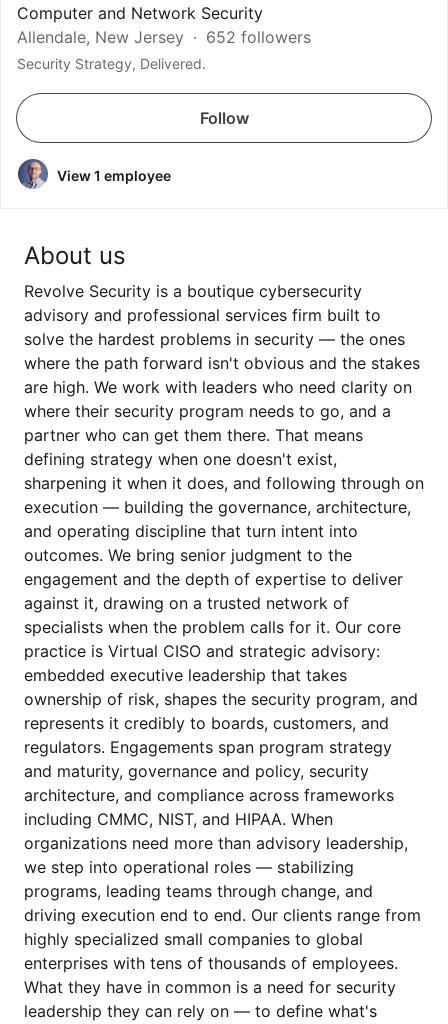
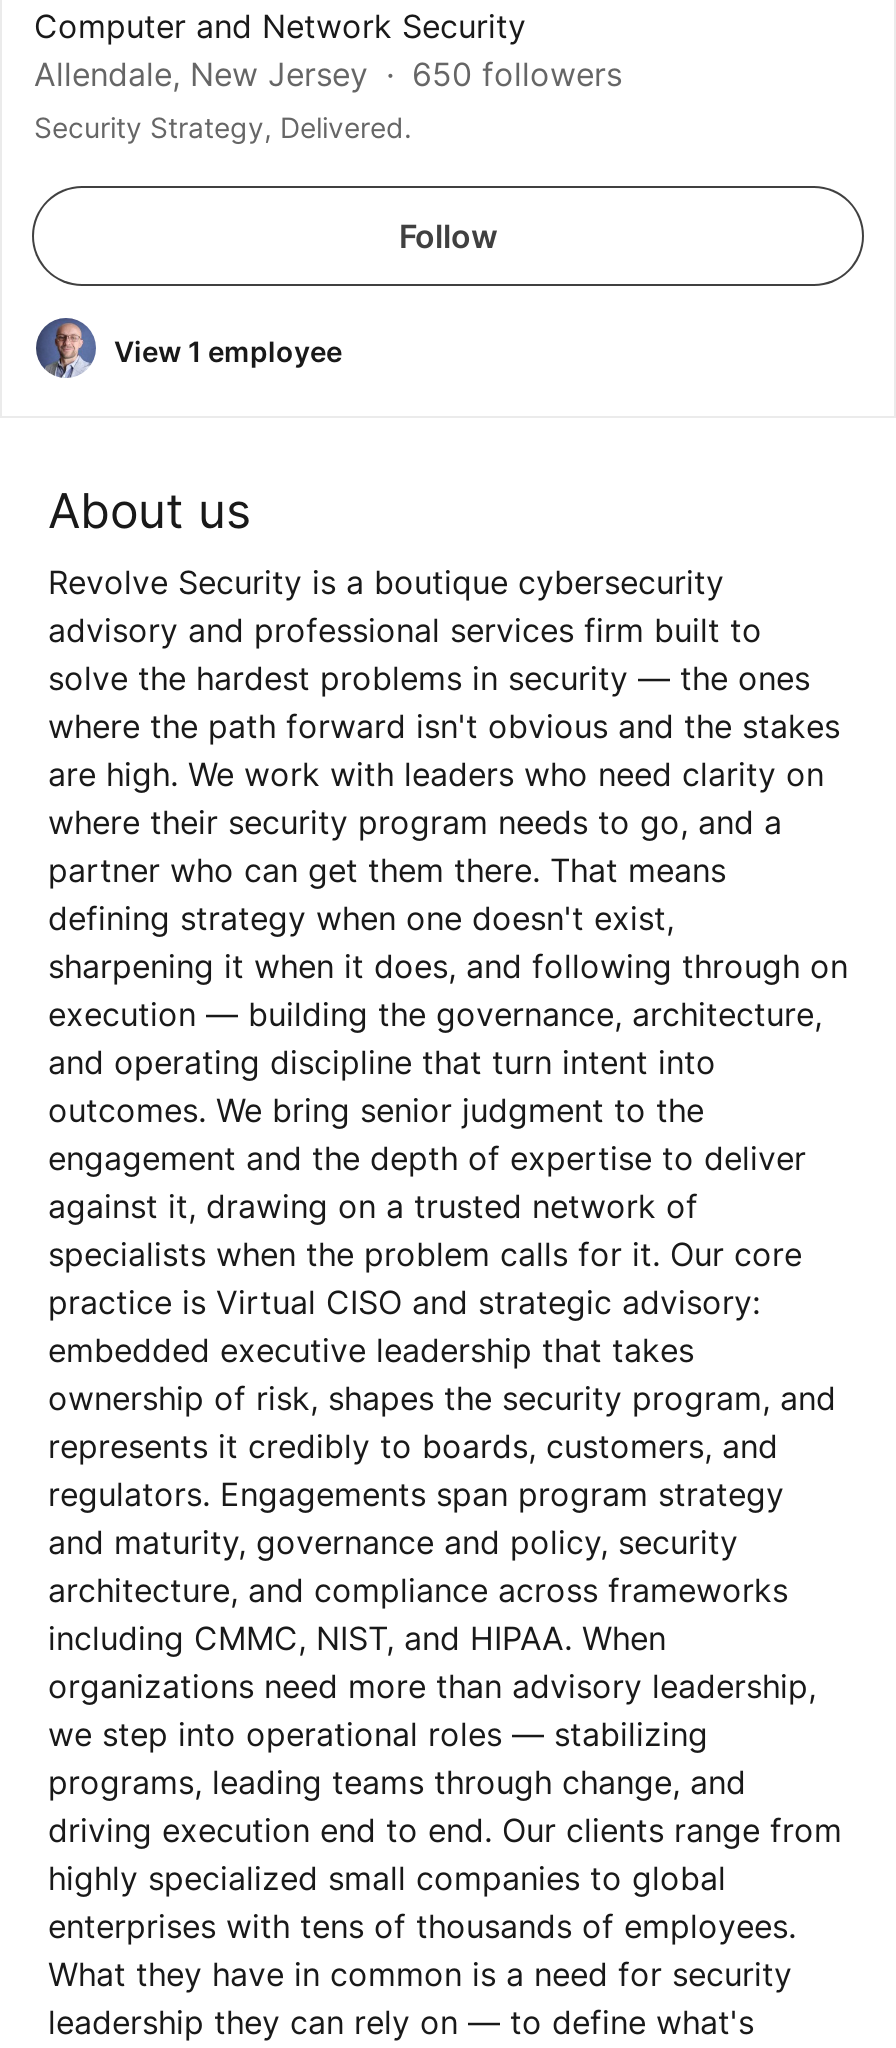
- Allendale, New Jersey 652 followers
+ Allendale, New Jersey 650 followers
